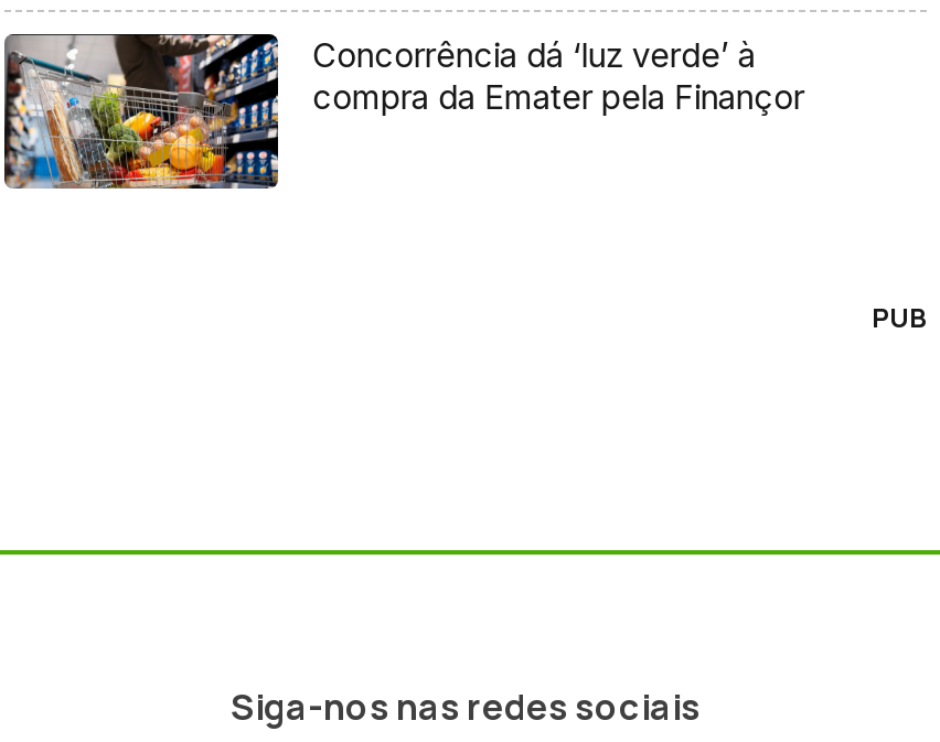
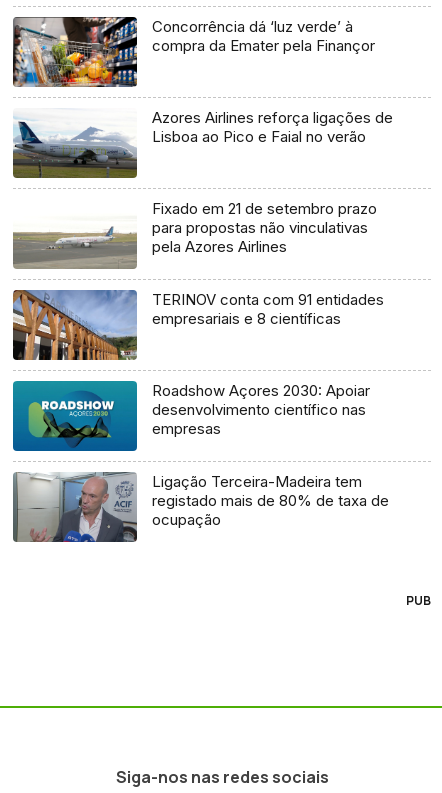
+ [image]
+ Azores Airlines reforça ligações de
+ Lisboa ao Pico e Faial no verão

+ [image]
+ Fixado em 21 de setembro prazo
+ para propostas não vinculativas
+ pela Azores Airlines
+ TERINOV conta com 91 entidades
+ empresariais e 8 científicas

+ [image]
+ Roadshow Açores 2030: Apoiar
+ desenvolvimento científico nas
+ empresas
+ Ligação Terceira-Madeira tem
+ registado mais de 80% de taxa de
+ ocupação

+ [image]

+ [image]
